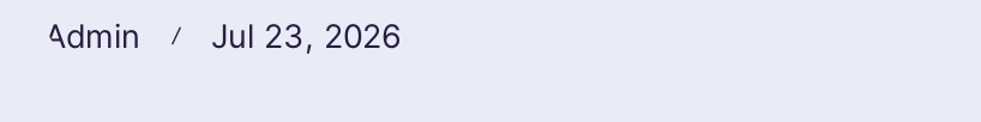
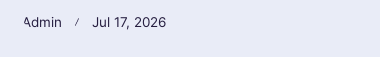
- Admin Jul 23, 2026
+ Admin Jul 17, 2026
